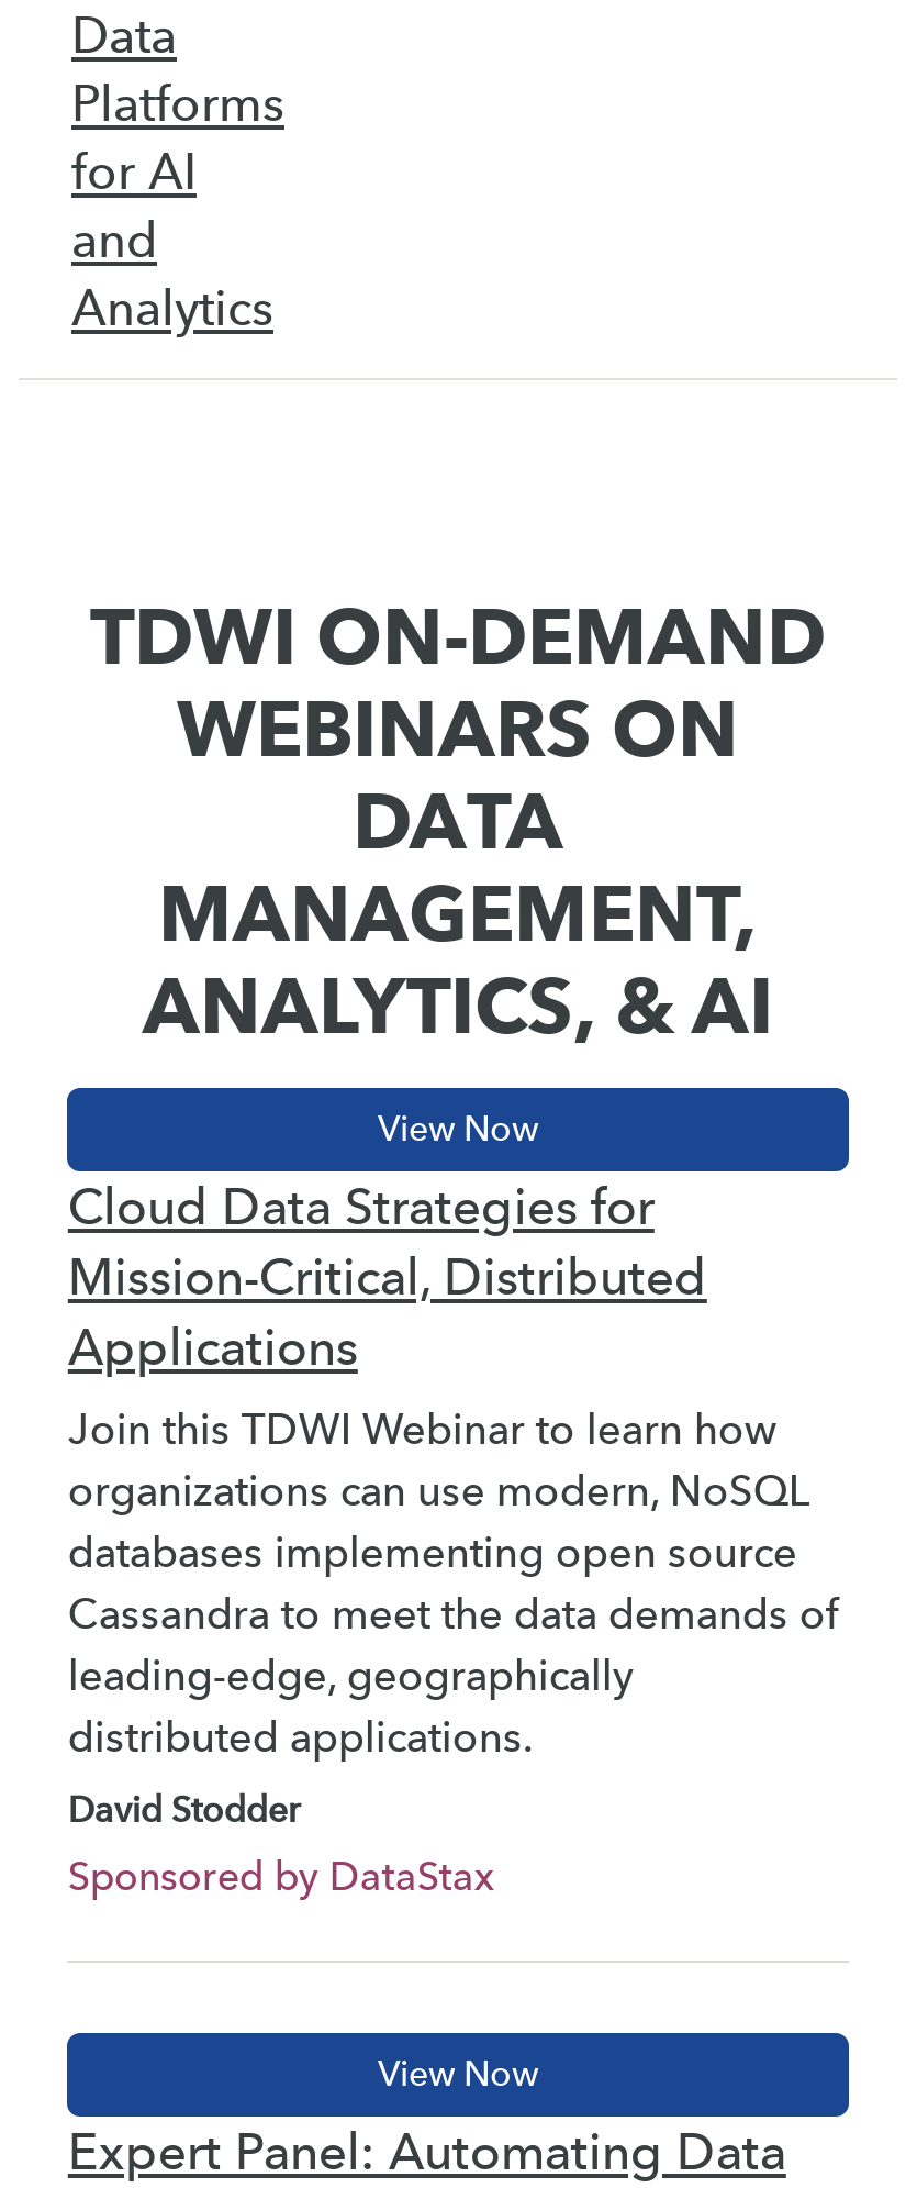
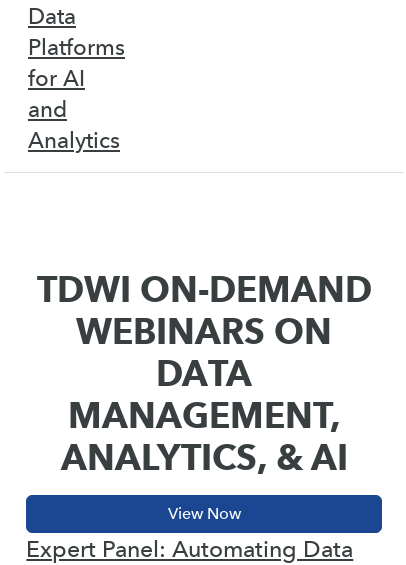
- Cloud Data Strategies for
- Mission-Critical, Distributed
- Applications
- Join this TDWI Webinar to learn how
- organizations can use modern, NoSQL
- databases implementing open source
- Cassandra to meet the data demands of
- leading-edge, geographically
- distributed applications.
- David Stodder
- Sponsored by DataStax
